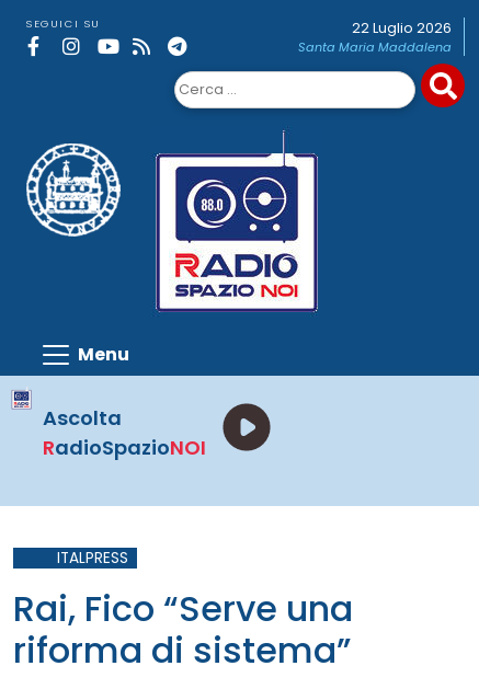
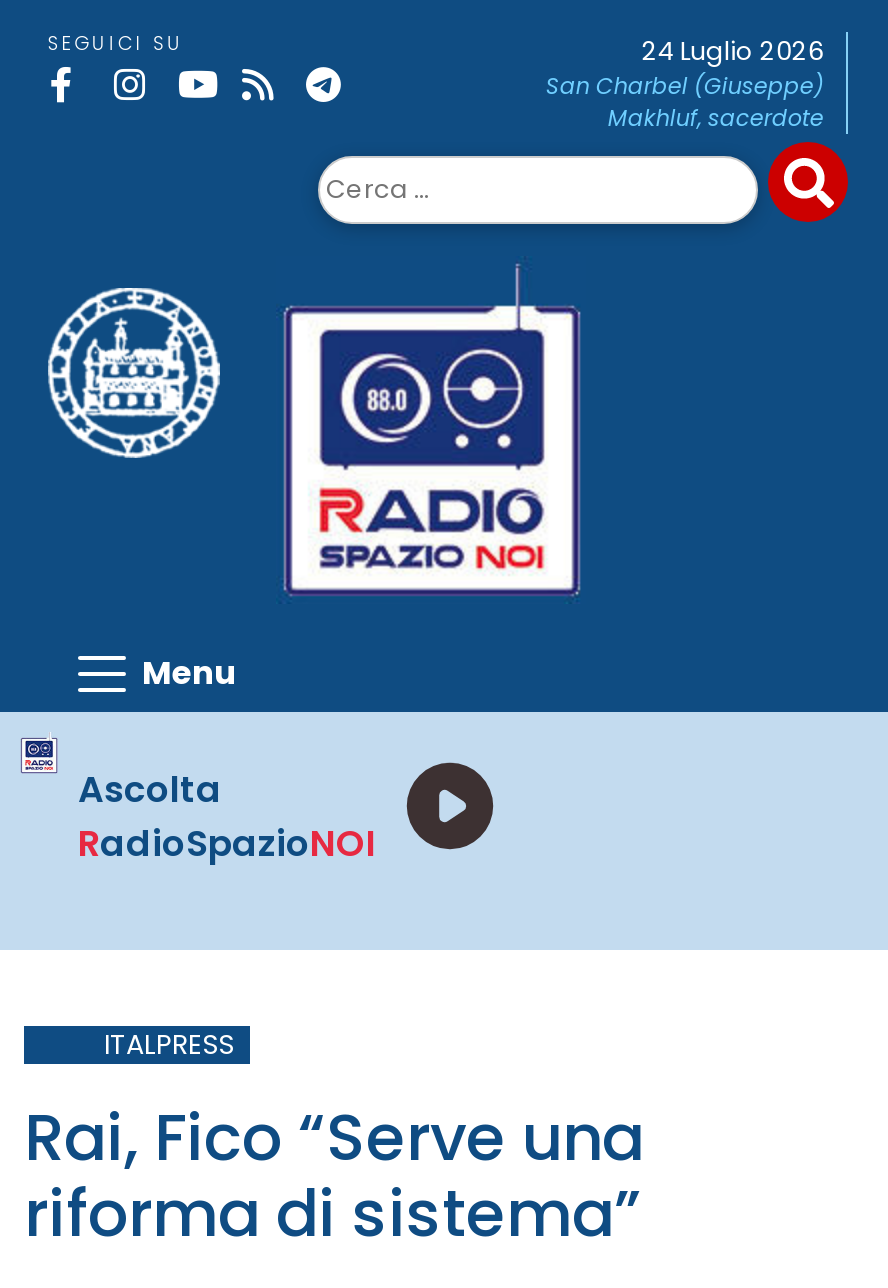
- 22 Luglio 2026
- Santa Maria Maddalena
+ 24 Luglio 2026
+ San Charbel (Giuseppe)
+ Makhluf, sacerdote
